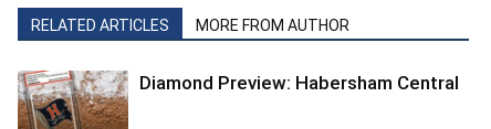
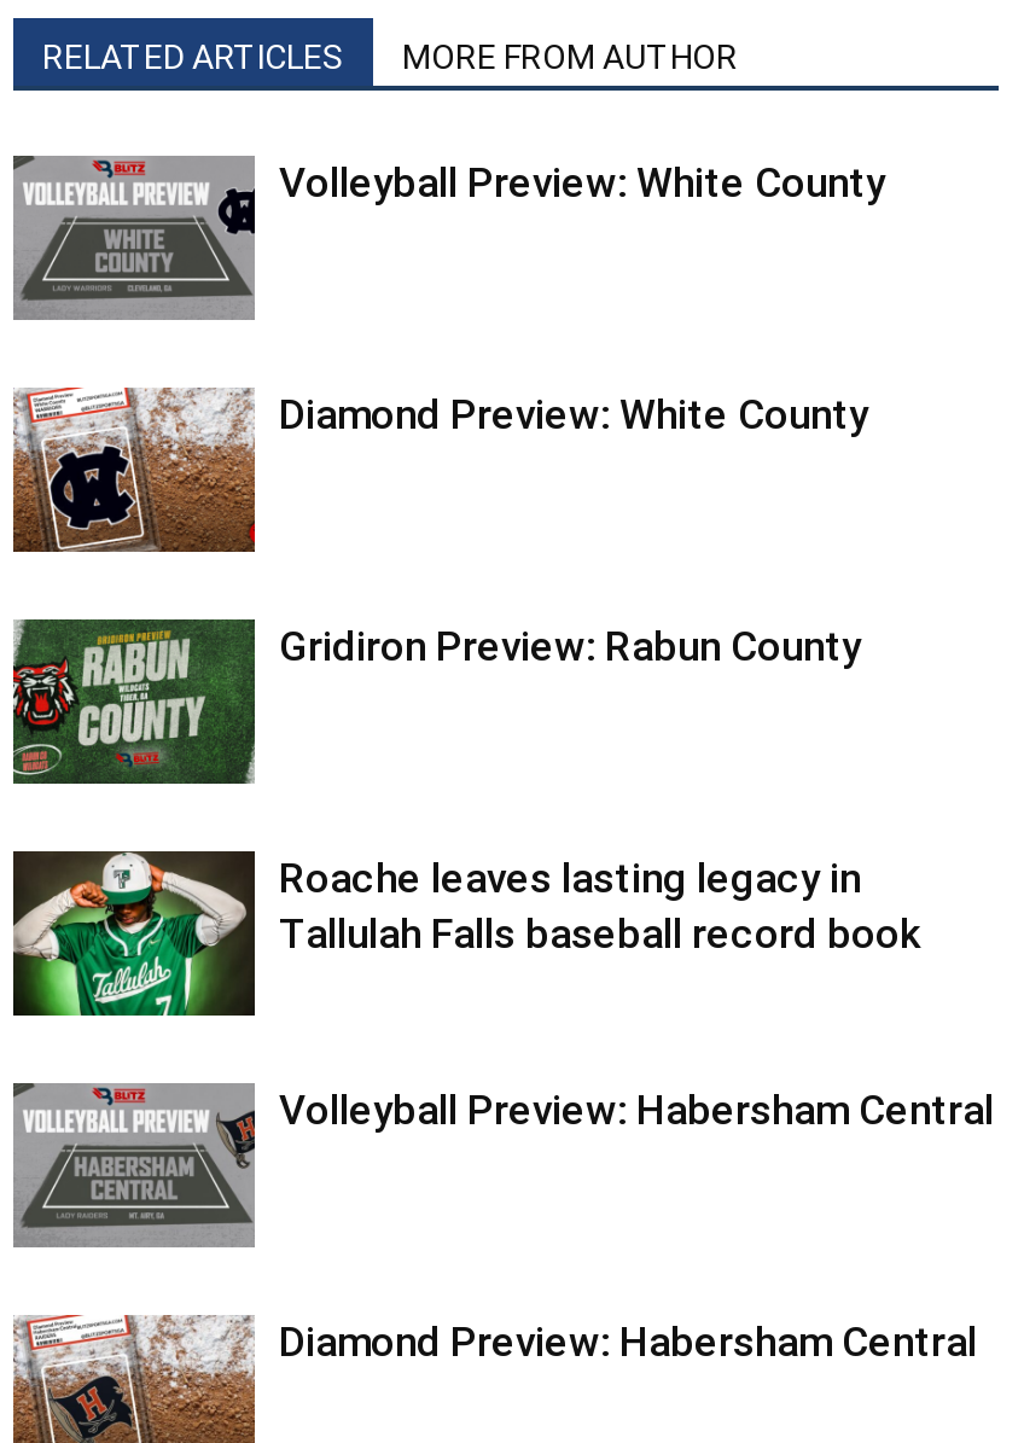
+ [image]
+ Gridiron Preview: Rabun County

+ [image]
+ Volleyball Preview: Habersham Central

+ [image]
+ Volleyball Preview: White County

+ [image]
+ Diamond Preview: White County

+ [image]
+ Roache leaves lasting legacy in
+ Tallulah Falls baseball record book
